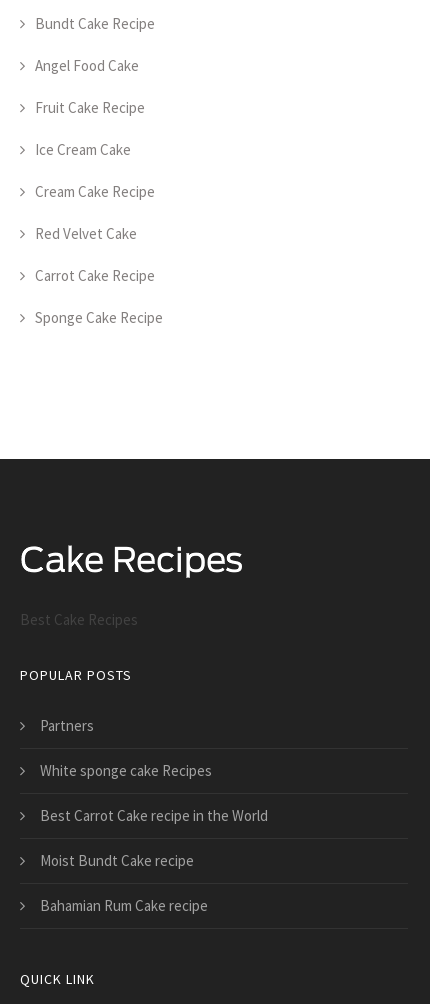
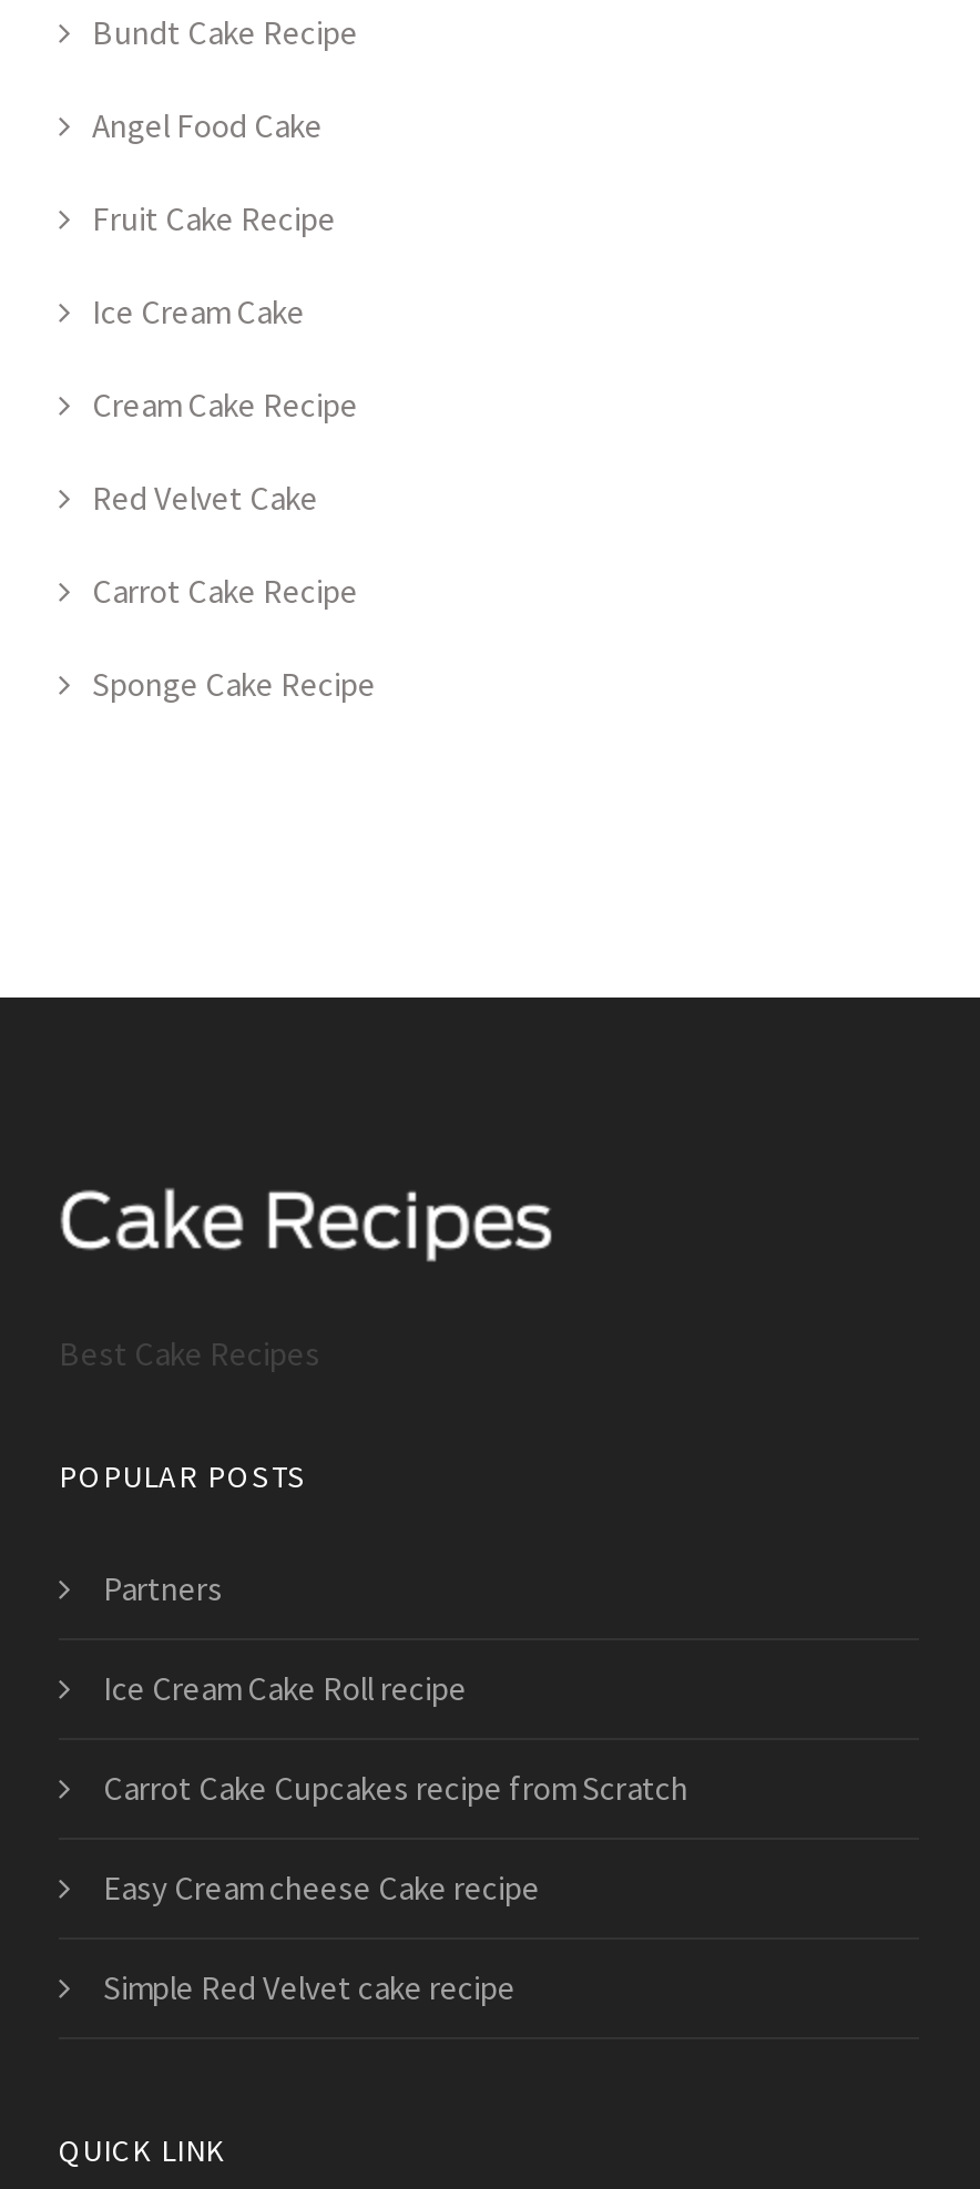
- White sponge cake Recipes
+ Ice Cream Cake Roll recipe

- Best Carrot Cake recipe in the World
+ Carrot Cake Cupcakes recipe from Scratch

- Moist Bundt Cake recipe
+ Easy Cream cheese Cake recipe

- Bahamian Rum Cake recipe
+ Simple Red Velvet cake recipe
